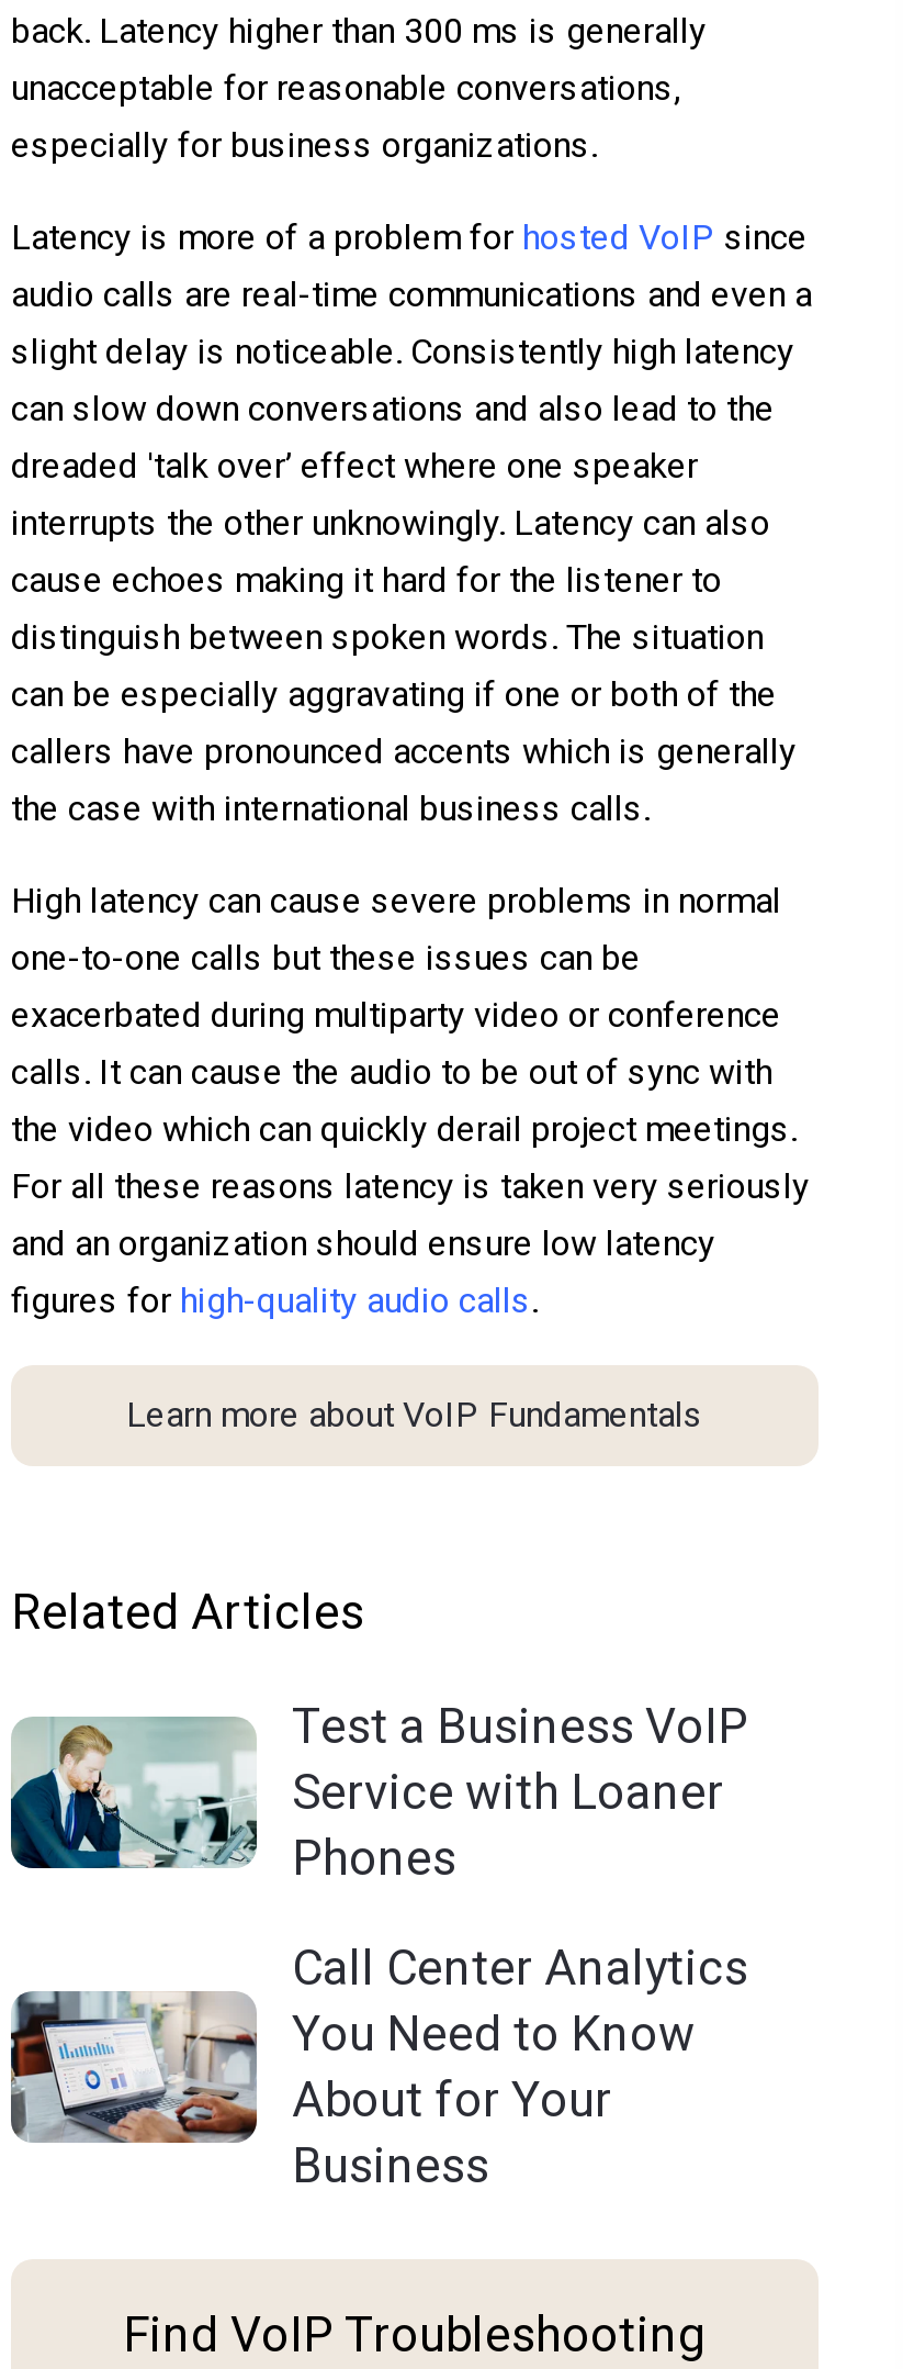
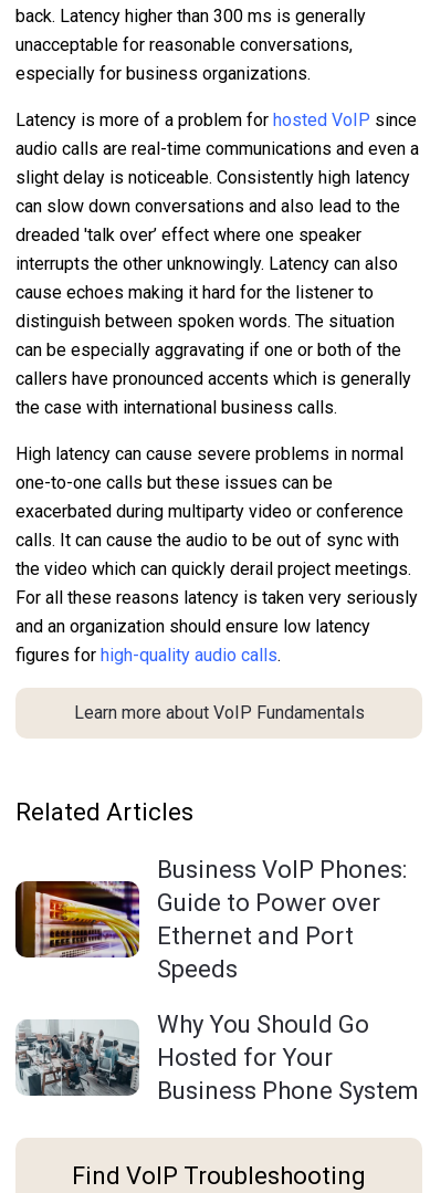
- [image]
- Test a Business VoIP
- Service with Loaner
- Phones
+ [image]
+ Business VoIP Phones:
+ Guide to Power over
+ Ethernet and Port
+ Speeds

- [image]
- Call Center Analytics
- You Need to Know
- About for Your
- Business
+ [image]
+ Why You Should Go
+ Hosted for Your
+ Business Phone System
